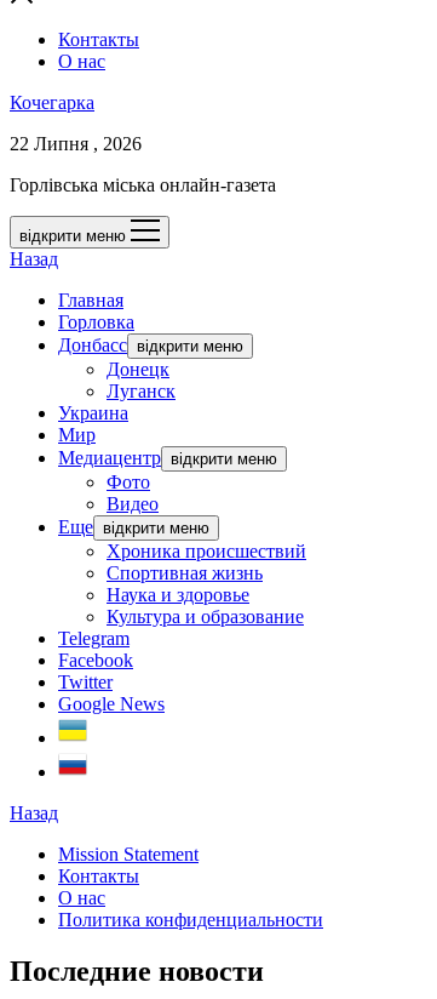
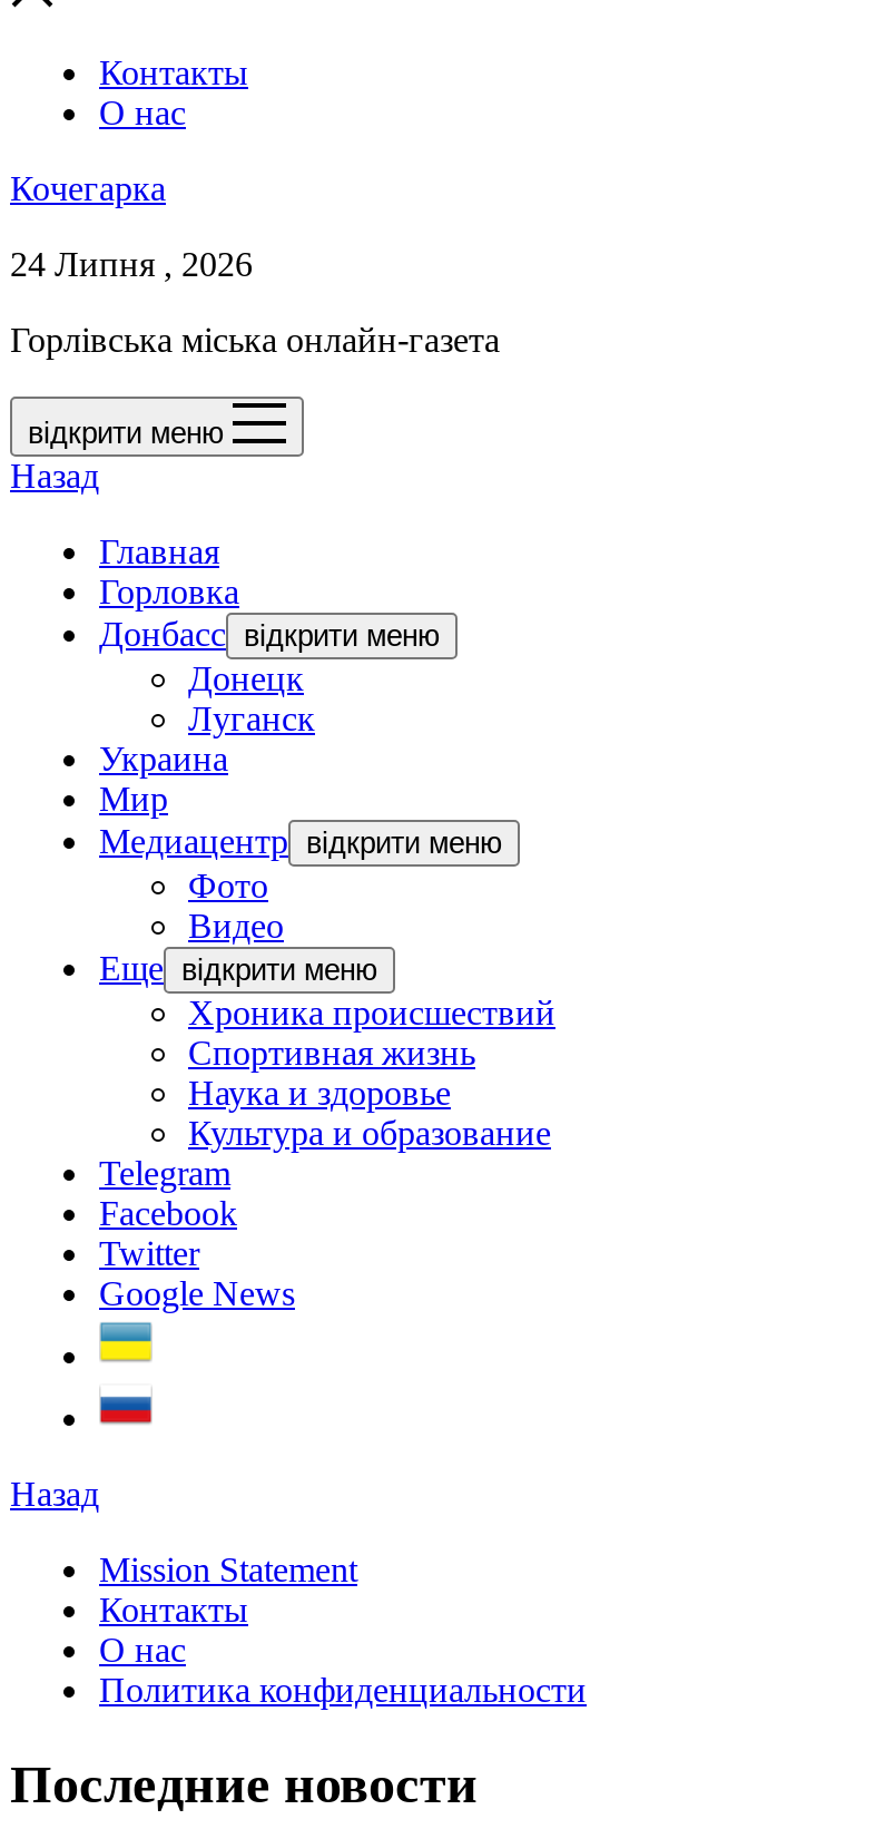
- 22 Липня , 2026
+ 24 Липня , 2026
